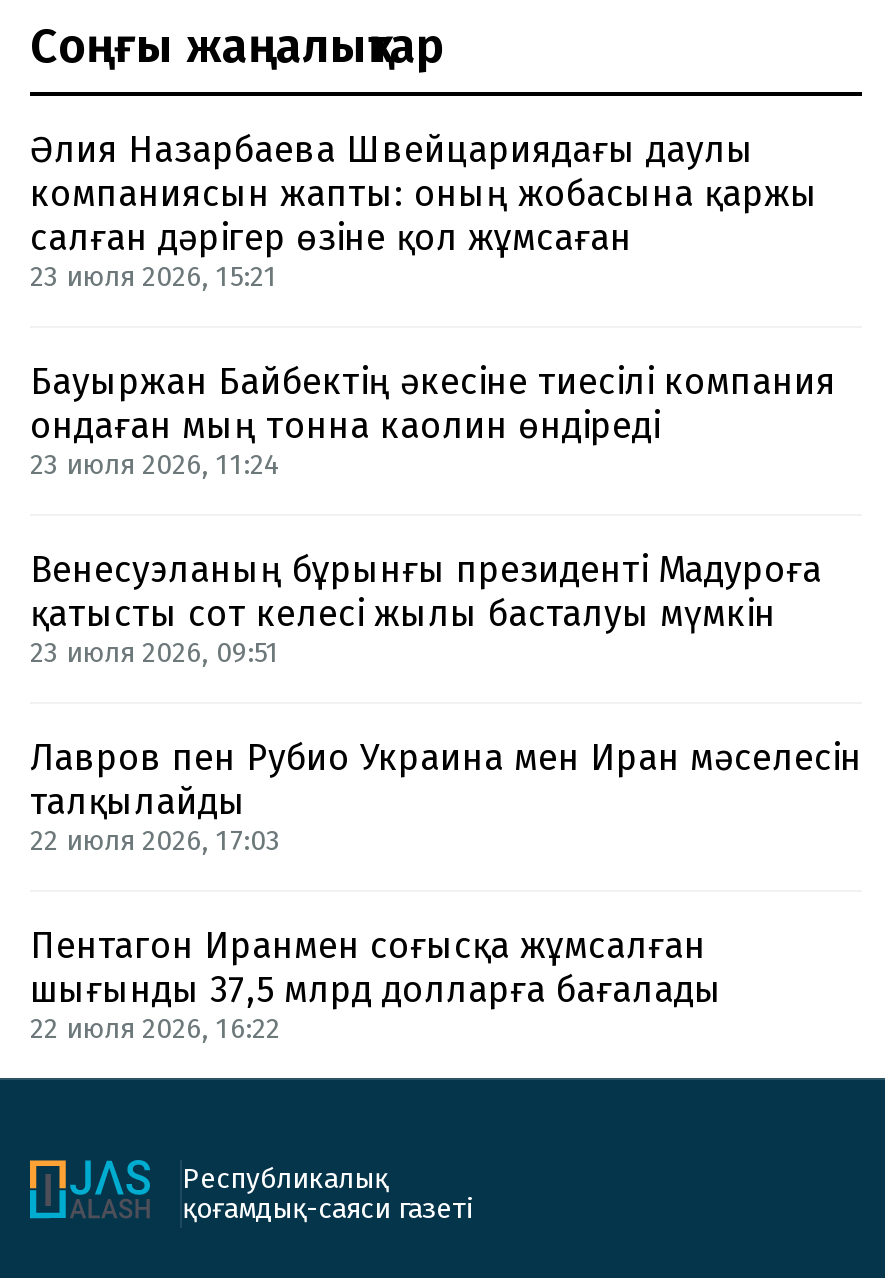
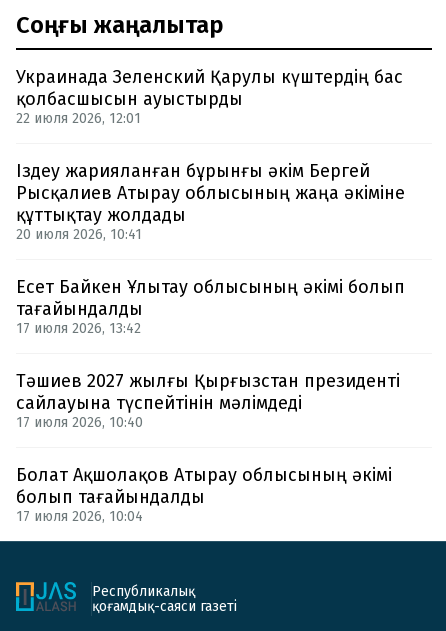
- Әлия Назарбаева Швейцариядағы даулы
- компаниясын жапты: оның жобасына қаржы
- салған дәрігер өзіне қол жұмсаған
- 23 июля 2026, 15:21
+ Украинада Зеленский Қарулы күштердің бас
+ қолбасшысын ауыстырды
+ 22 июля 2026, 12:01

- Бауыржан Байбектің әкесіне тиесілі компания
- ондаған мың тонна каолин өндіреді
- 23 июля 2026, 11:24
+ Іздеу жарияланған бұрынғы әкім Бергей
+ Рысқалиев Атырау облысының жаңа әкіміне
+ құттықтау жолдады
+ 20 июля 2026, 10:41

- Венесуэланың бұрынғы президенті Мадуроға
- қатысты сот келесі жылы басталуы мүмкін
- 23 июля 2026, 09:51
+ Есет Байкен Ұлытау облысының әкімі болып
+ тағайындалды
+ 17 июля 2026, 13:42

- Лавров пен Рубио Украина мен Иран мәселесін
- талқылайды
- 22 июля 2026, 17:03
+ Тәшиев 2027 жылғы Қырғызстан президенті
+ сайлауына түспейтінін мәлімдеді
+ 17 июля 2026, 10:40

- Пентагон Иранмен соғысқа жұмсалған
- шығынды 37,5 млрд долларға бағалады
- 22 июля 2026, 16:22
+ Болат Ақшолақов Атырау облысының әкімі
+ болып тағайындалды
+ 17 июля 2026, 10:04
